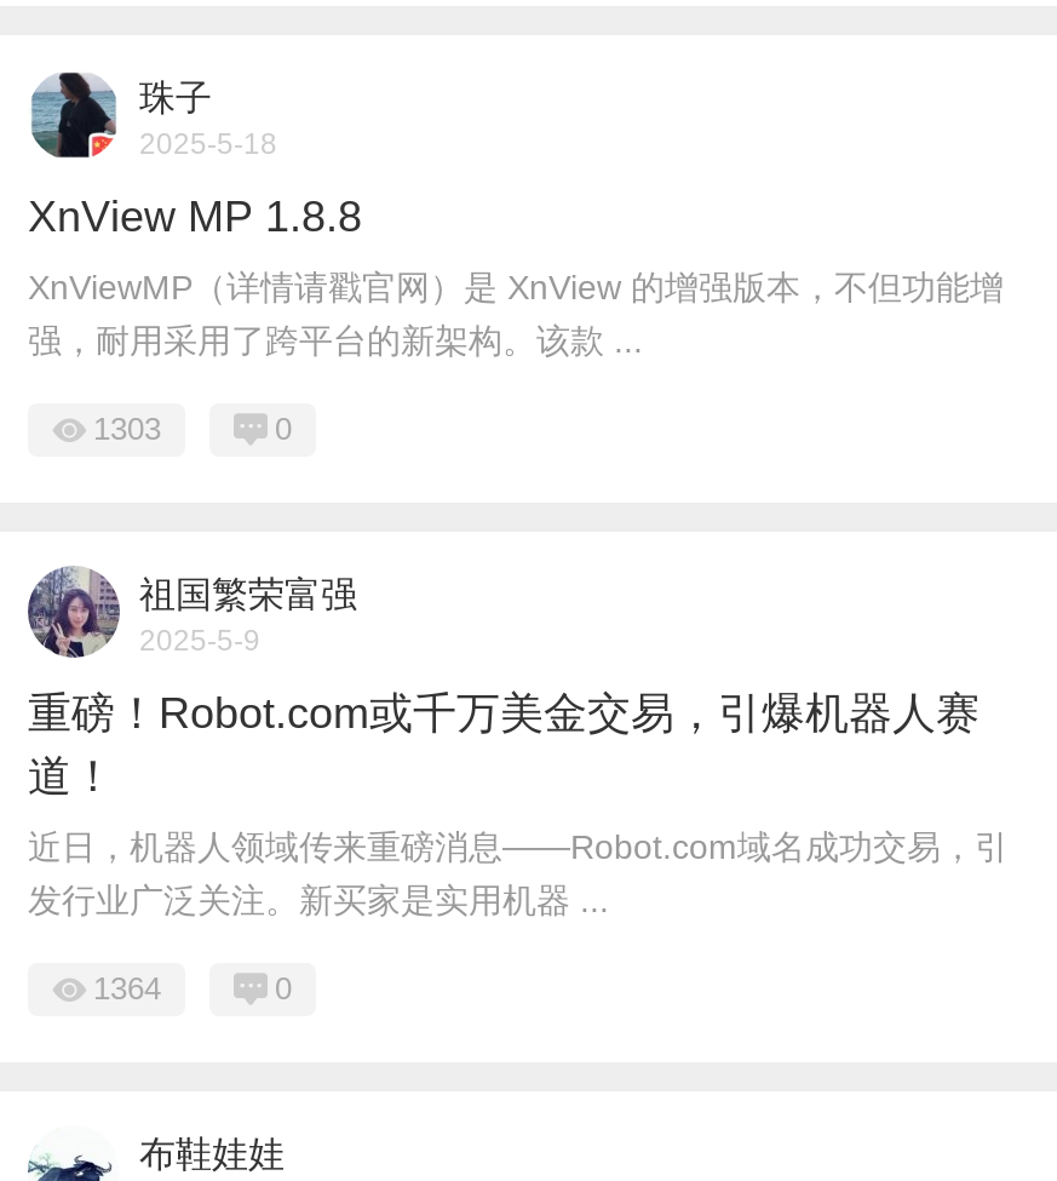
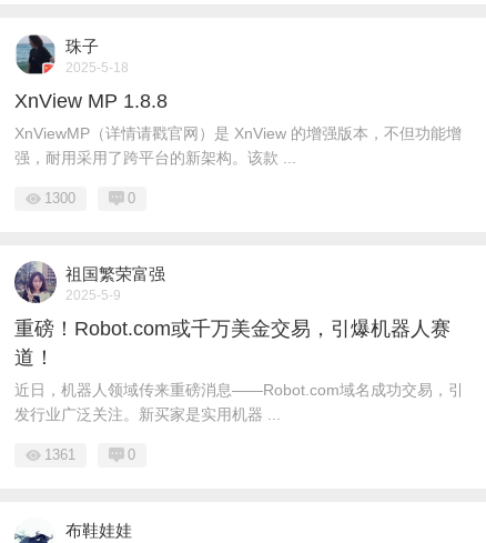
- 1303
+ 1300

- 1364
+ 1361
